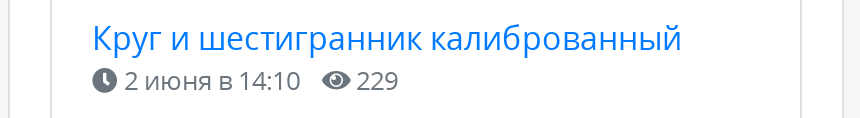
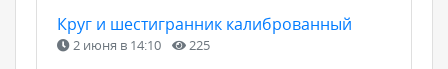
- 2 июня в 14:10 229
+ 2 июня в 14:10 225
